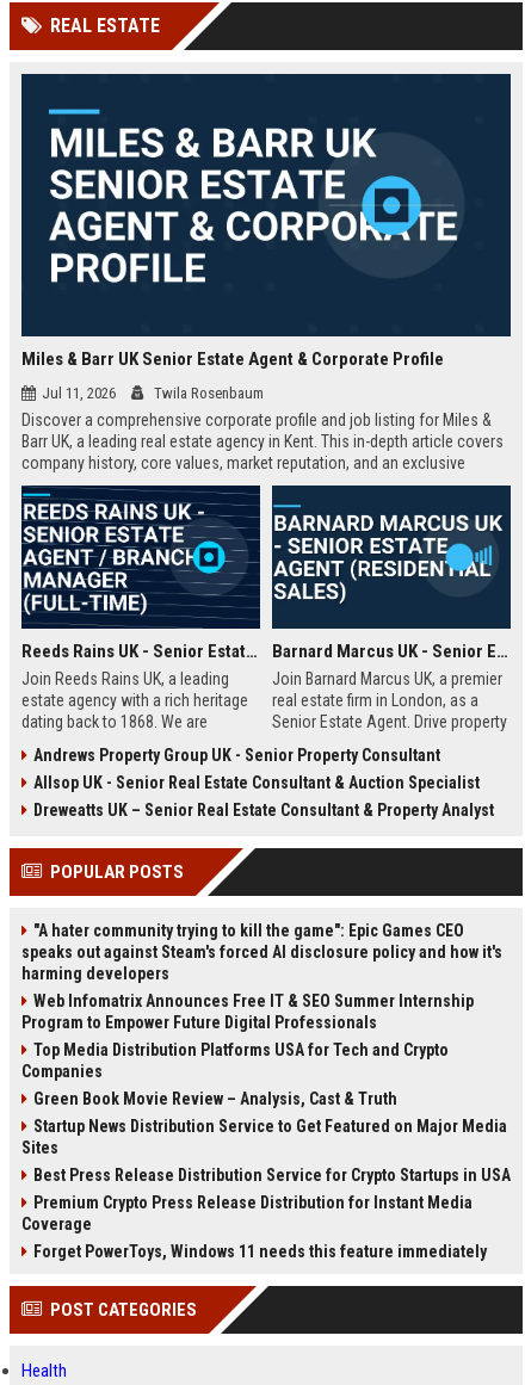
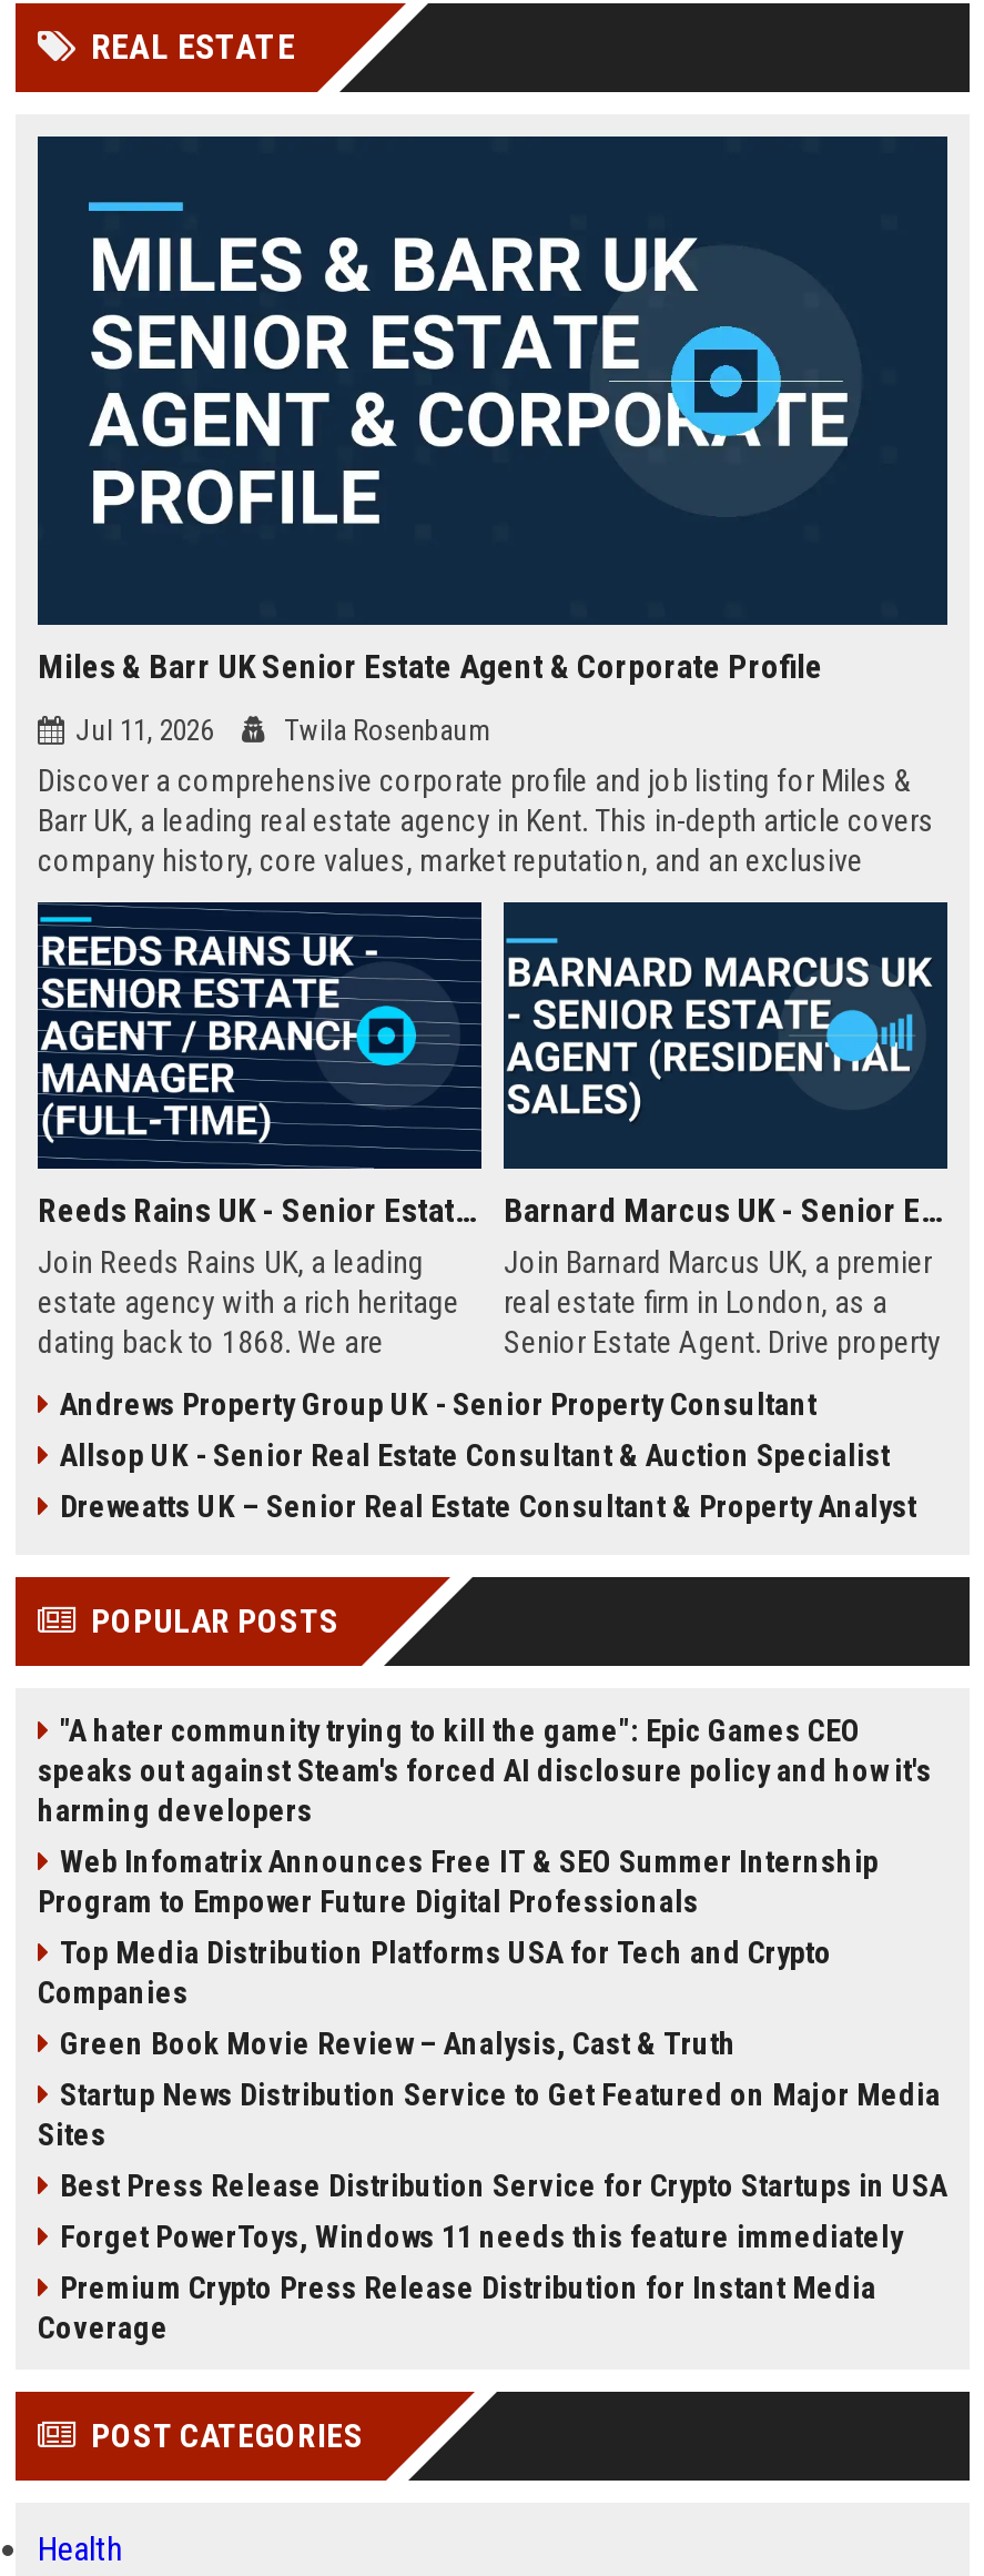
moved down: Premium Crypto Press Release Distribution for Instant Media | Coverage

moved up: Forget PowerToys, Windows 11 needs this feature immediately
